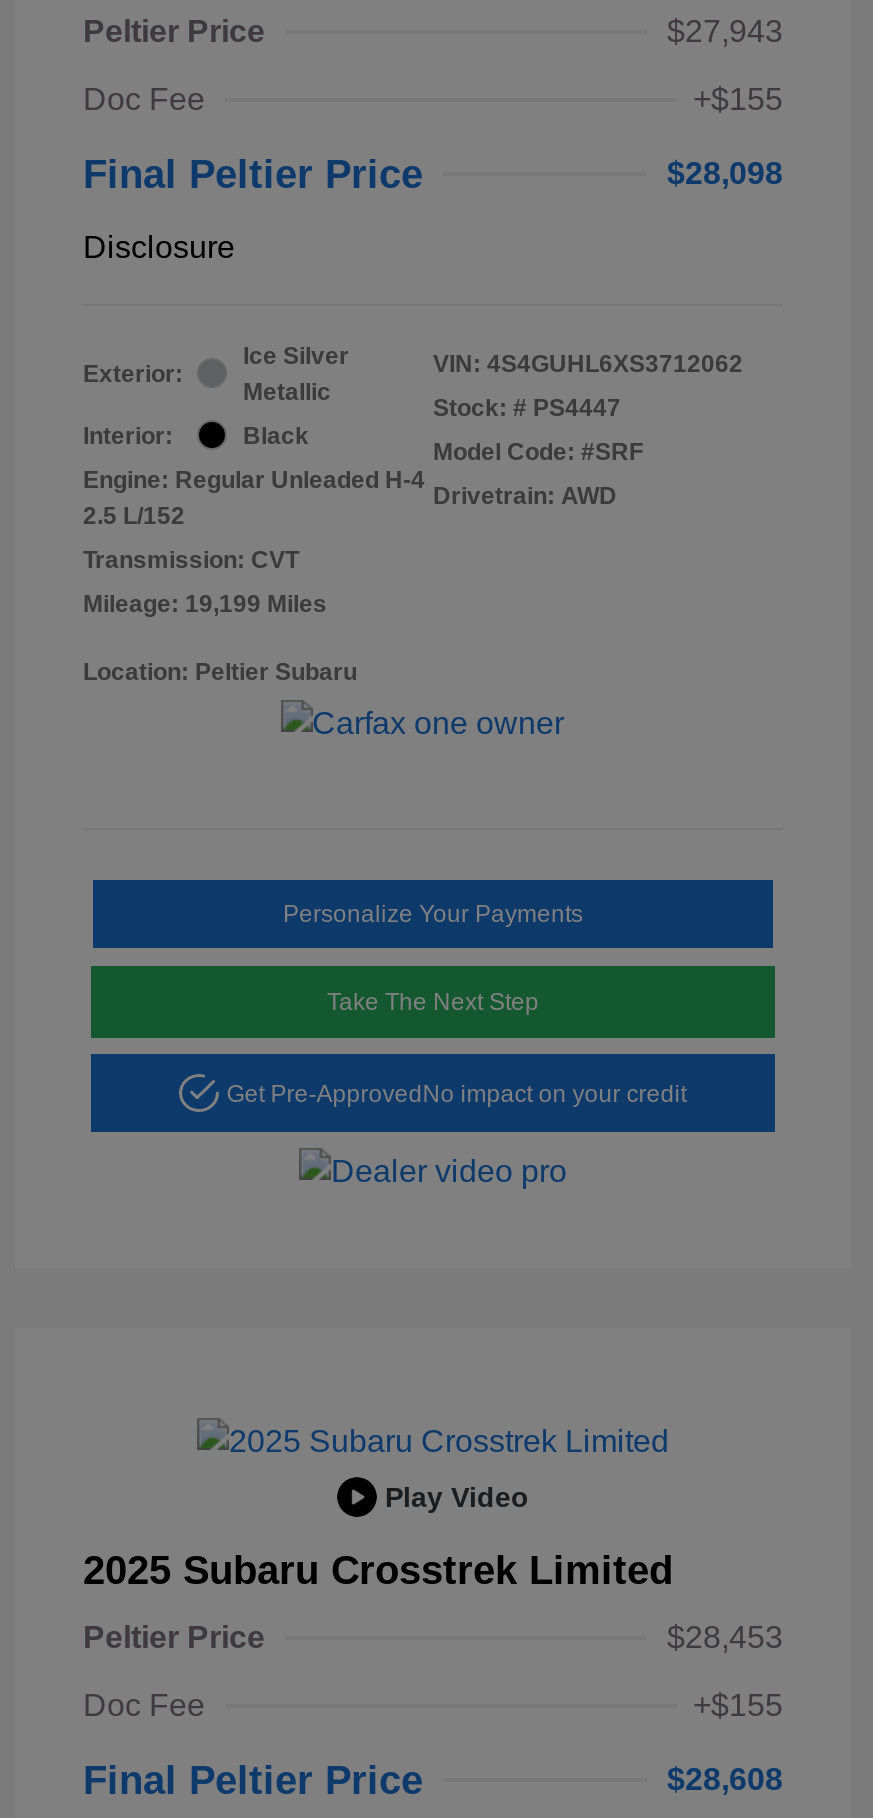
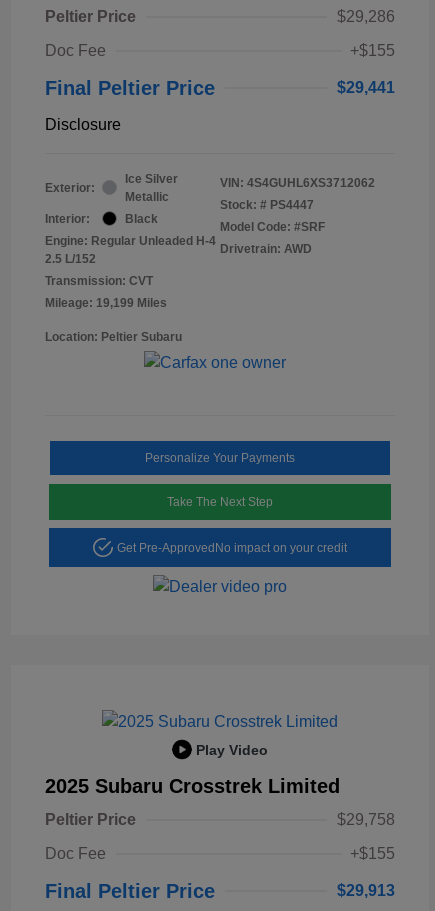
- $27,943
+ $29,286

- $28,098
+ $29,441

- $28,453
+ $29,758

- $28,608
+ $29,913
